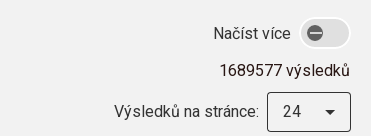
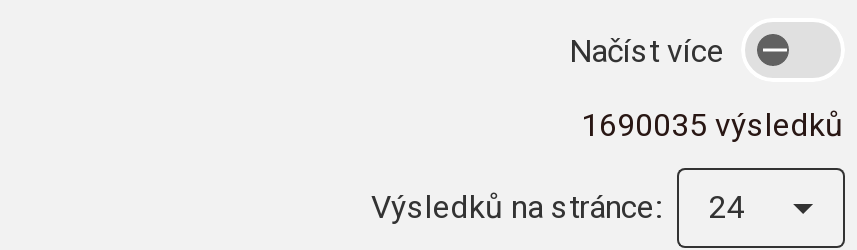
- 1689577 výsledků
+ 1690035 výsledků
